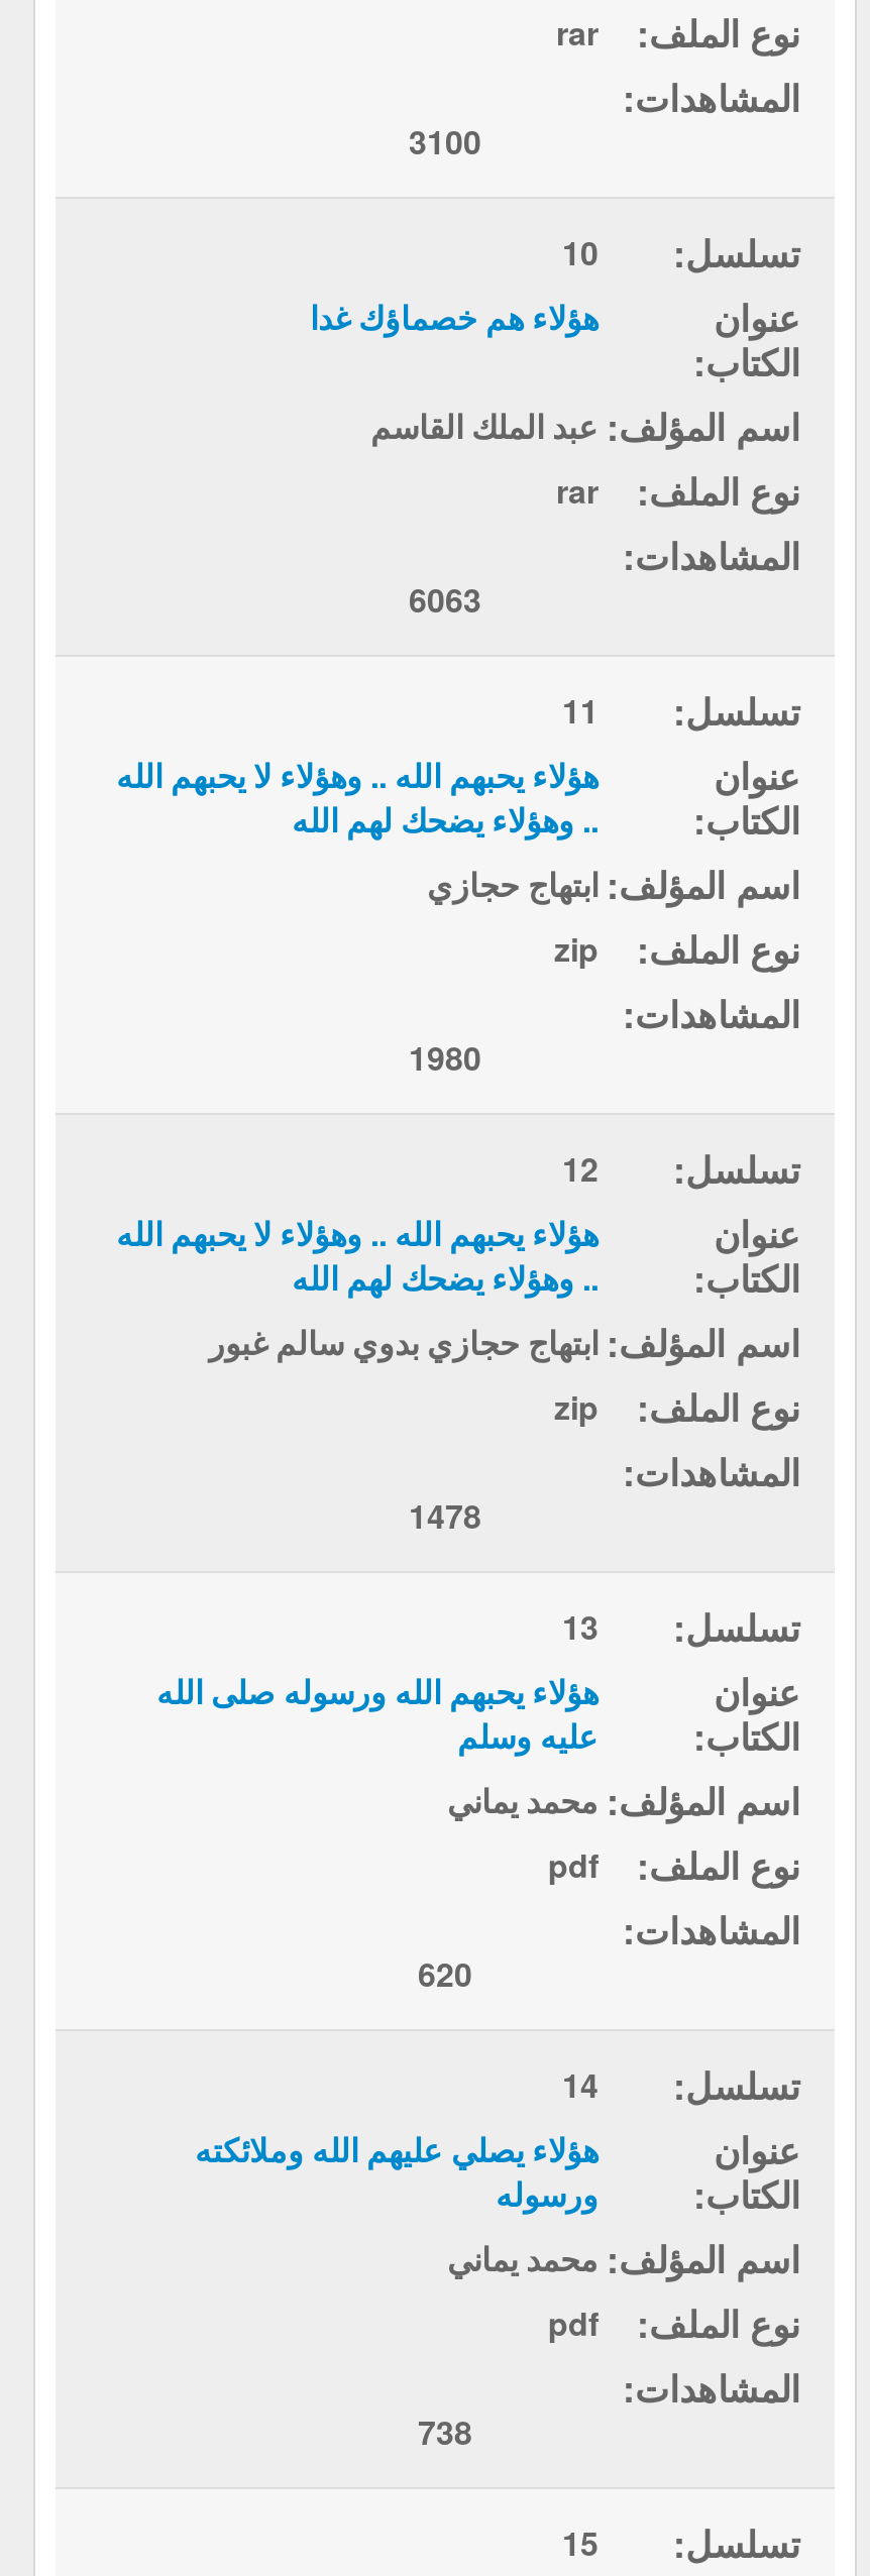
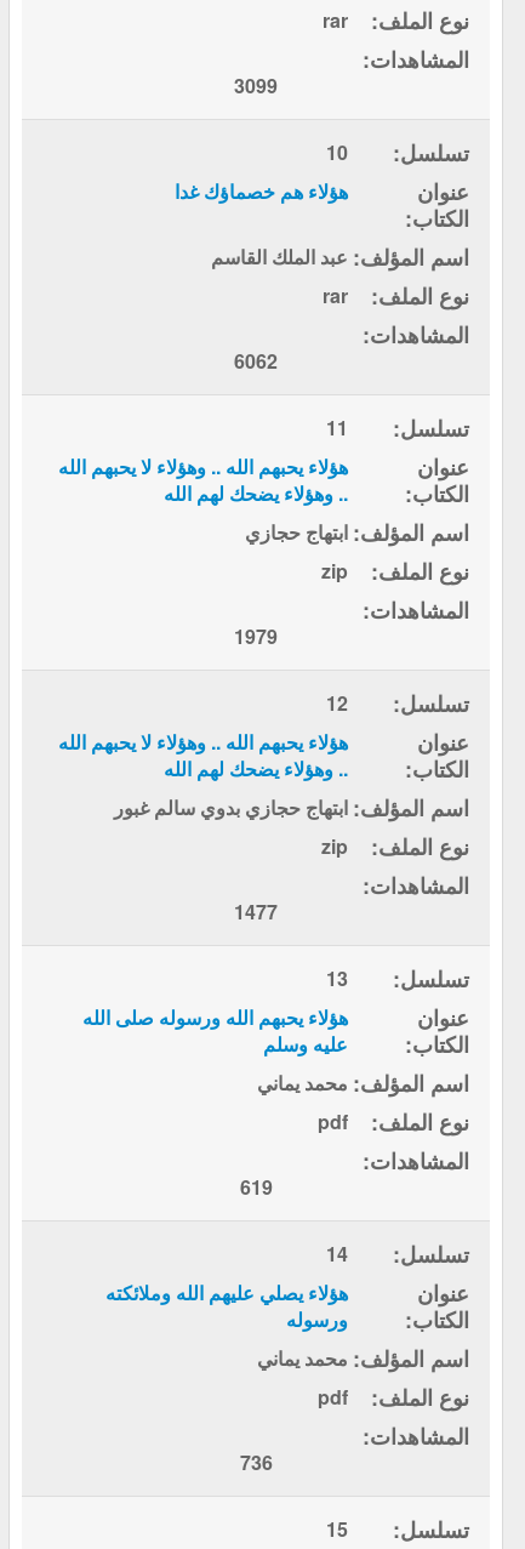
- 3100
+ 3099

- 6063
+ 6062

- 1980
+ 1979

- 1478
+ 1477

- 620
+ 619

- 738
+ 736
